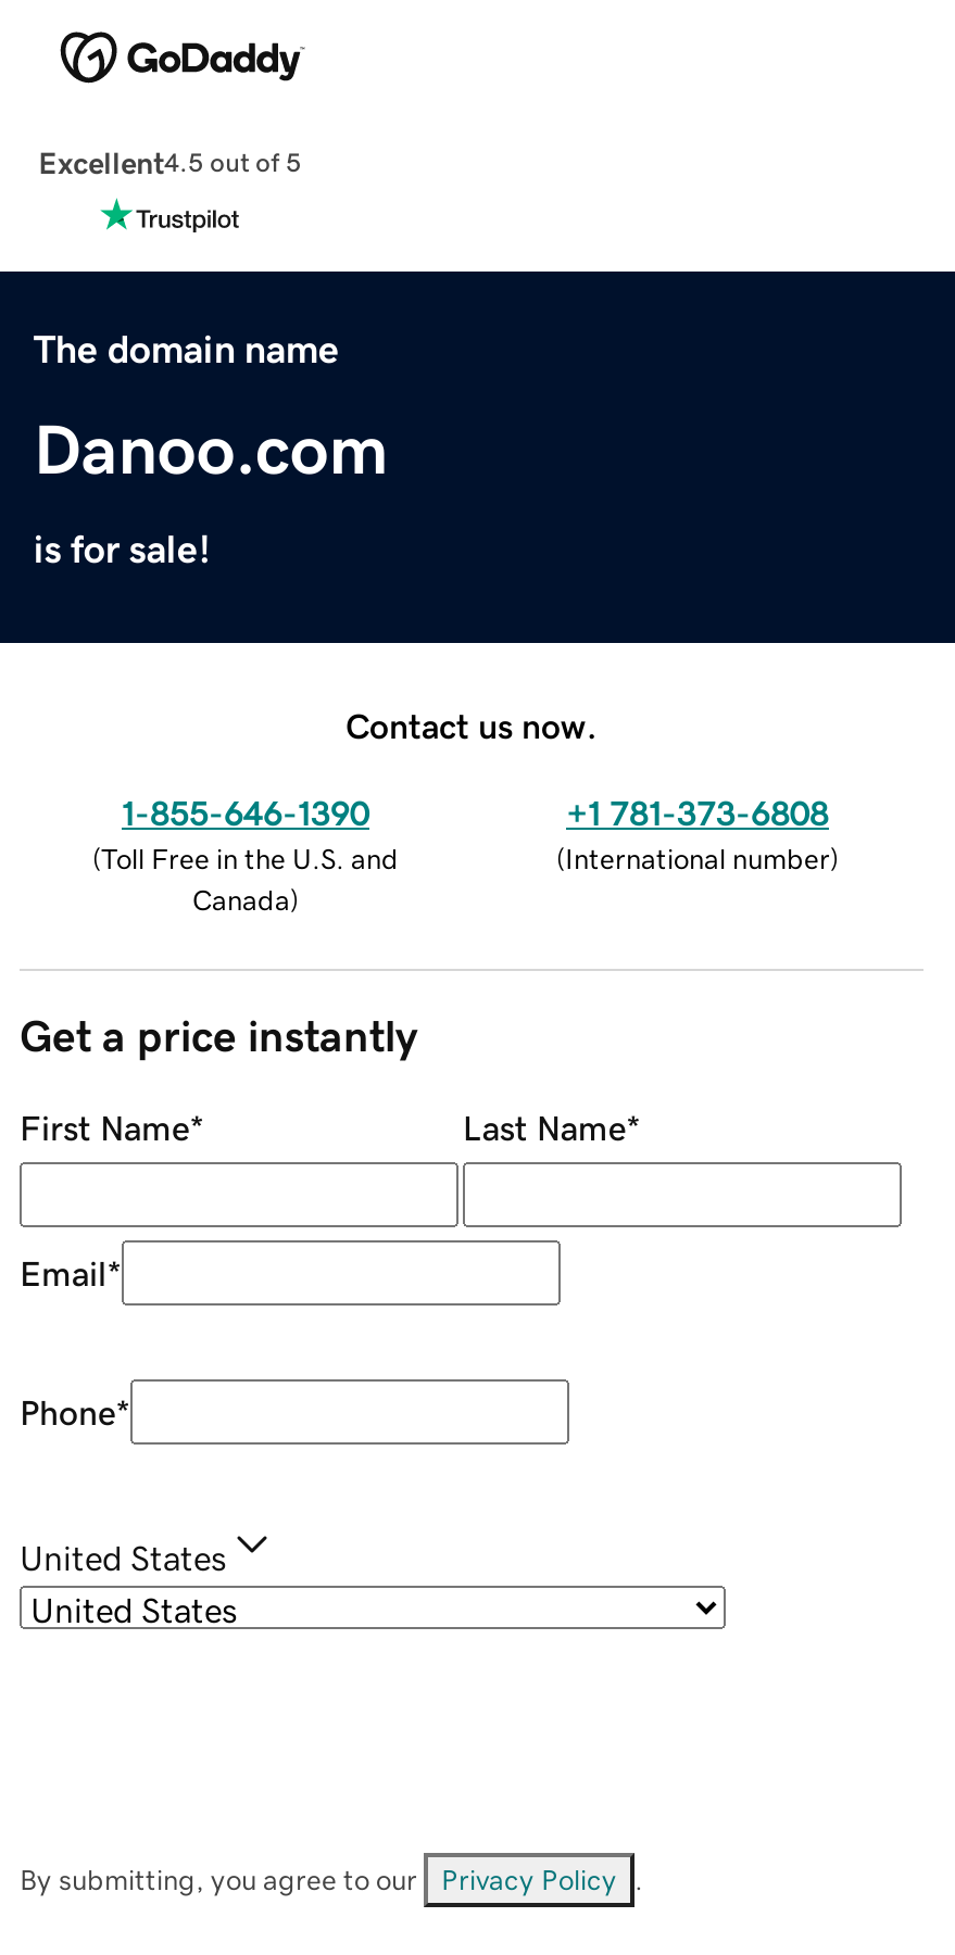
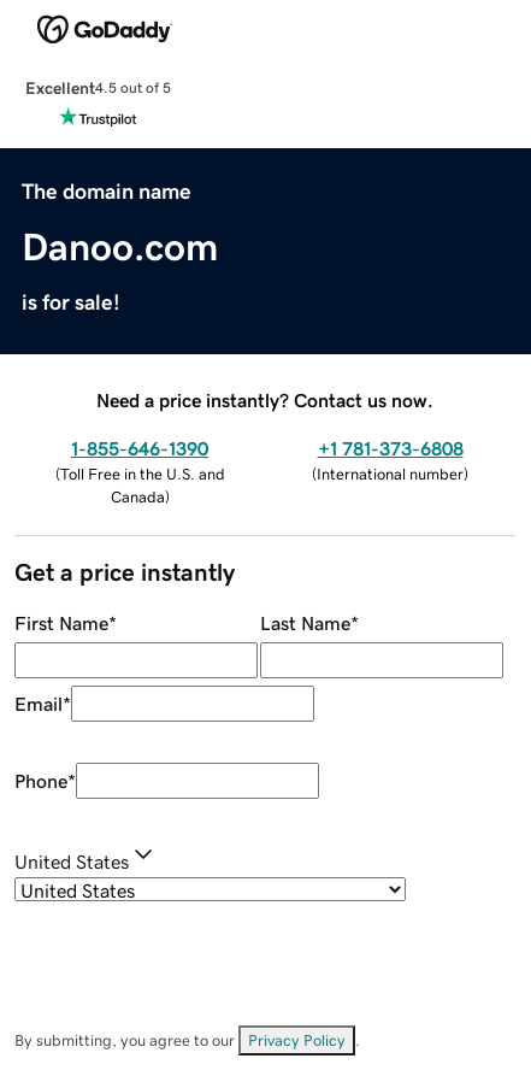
- Contact us now.
+ Need a price instantly? Contact us now.
